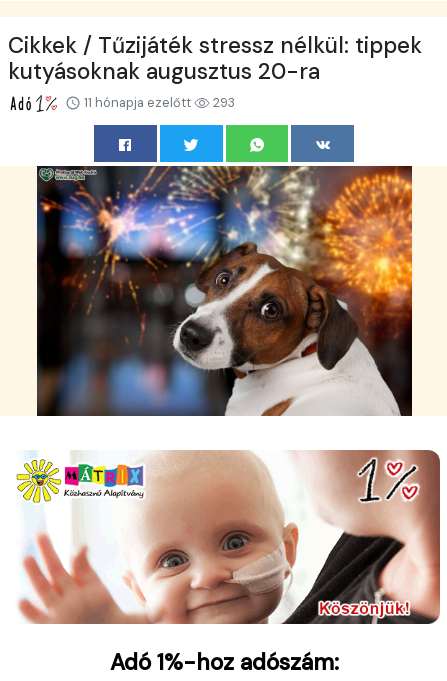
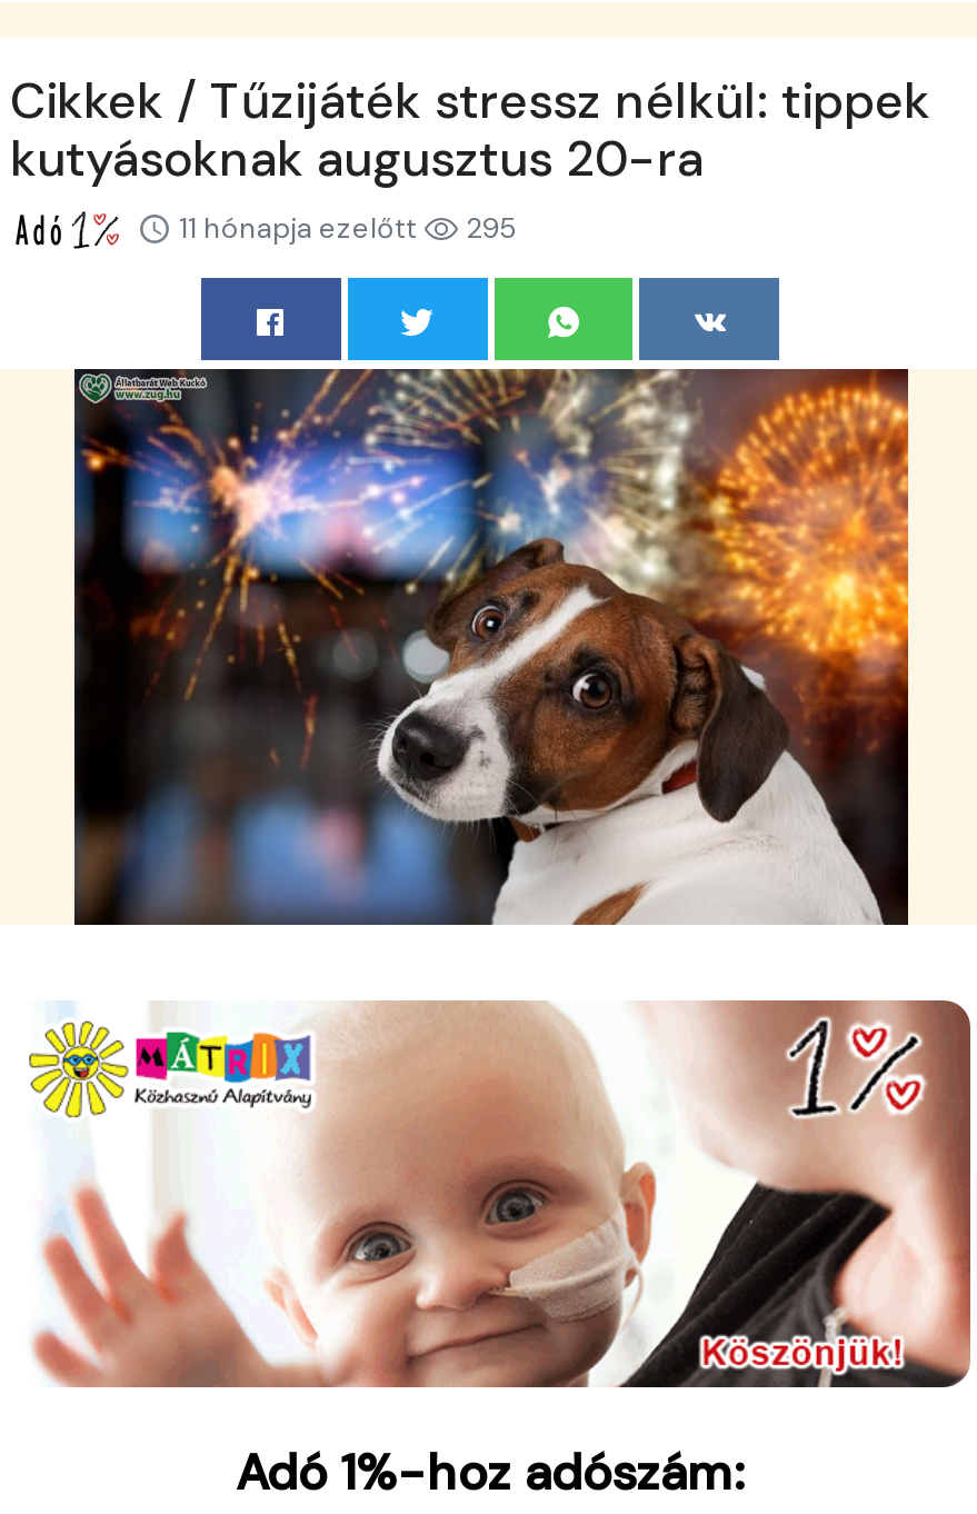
- 11 hónapja ezelőtt 293
+ 11 hónapja ezelőtt 295
